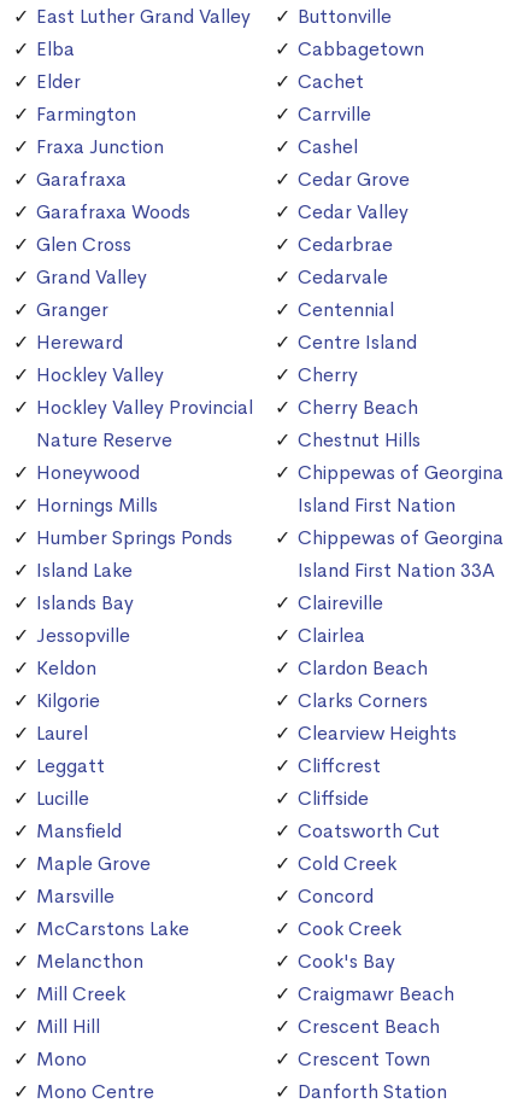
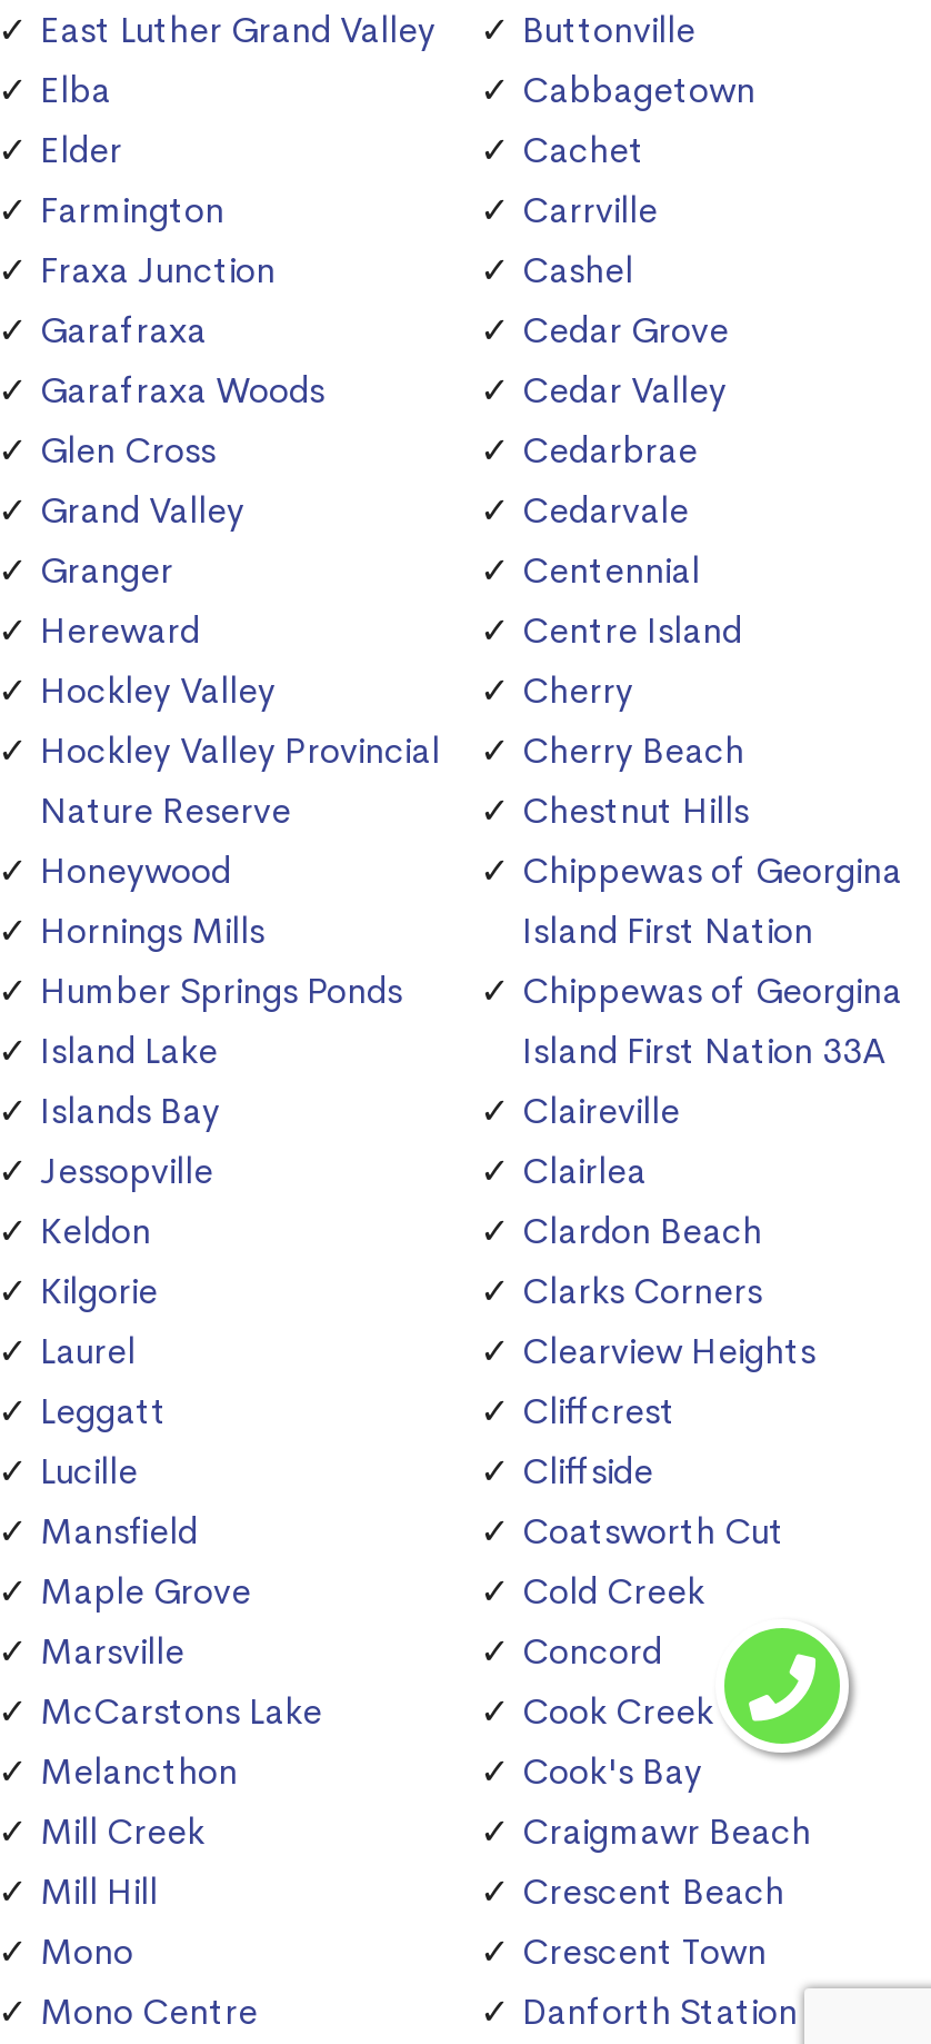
+ [image]
